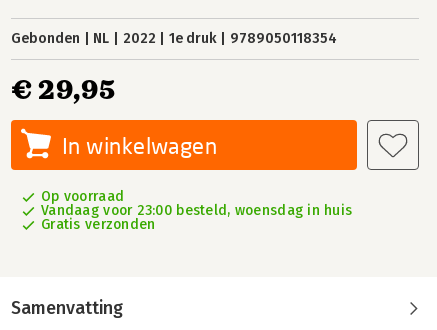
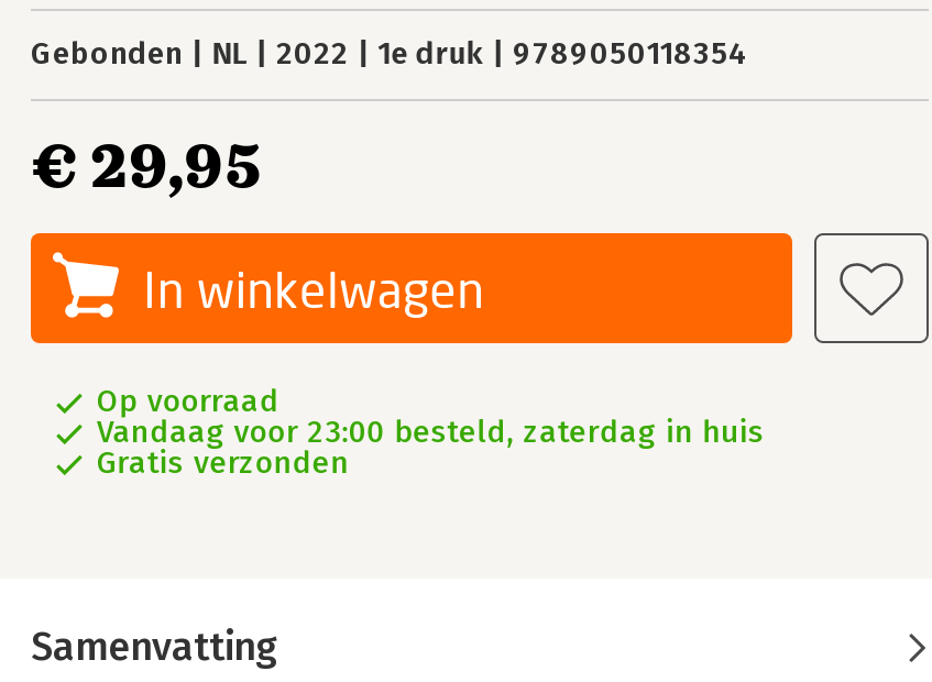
- Vandaag voor 23:00 besteld, woensdag in huis
+ Vandaag voor 23:00 besteld, zaterdag in huis
